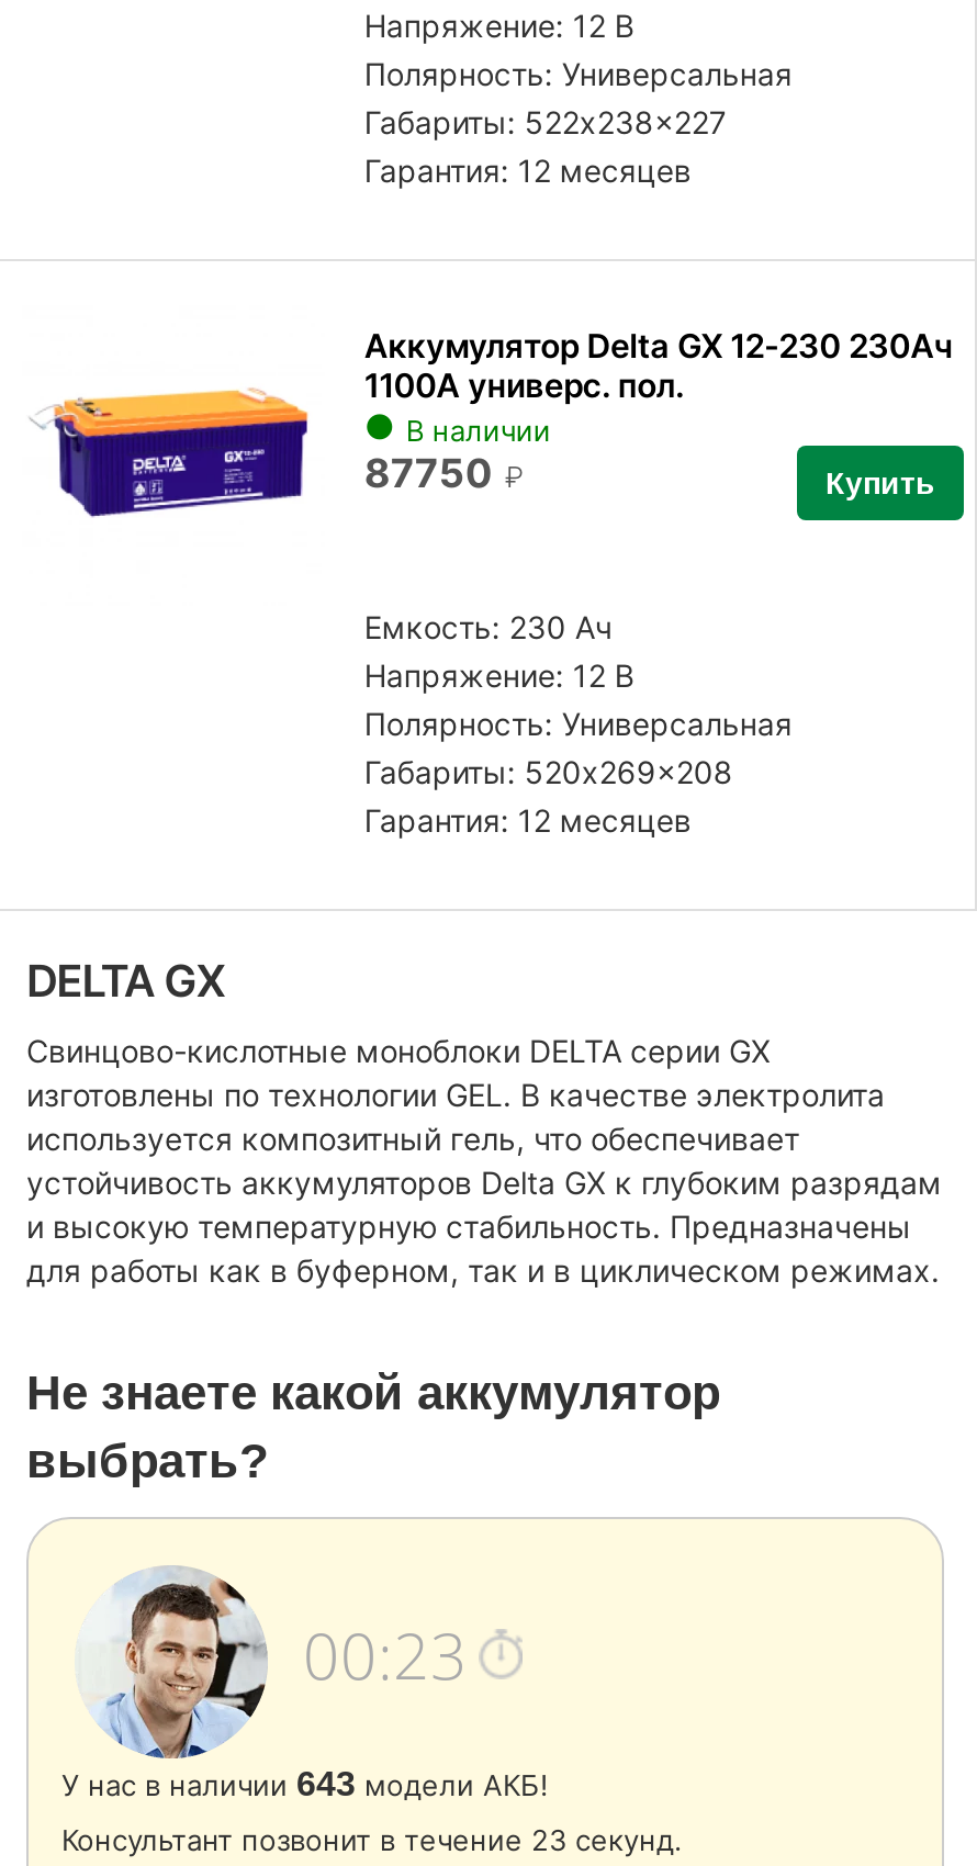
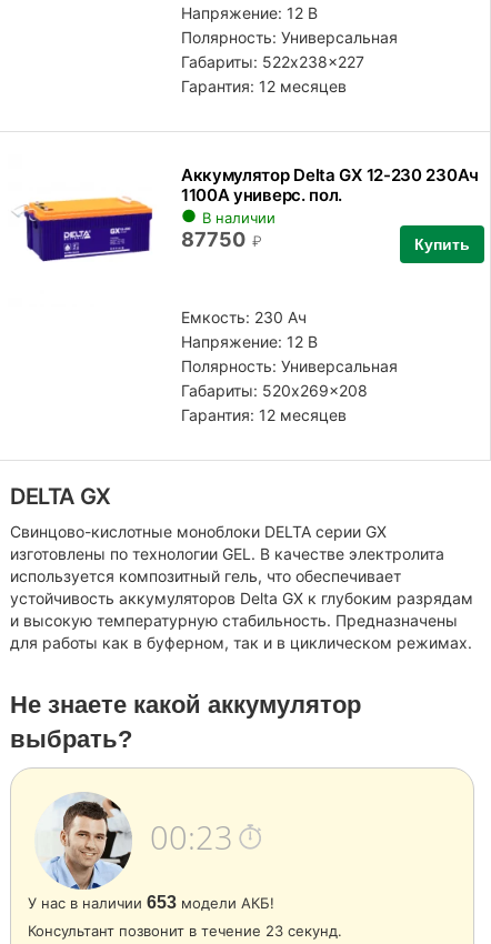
- У нас в наличии 643 модели АКБ!
+ У нас в наличии 653 модели АКБ!
